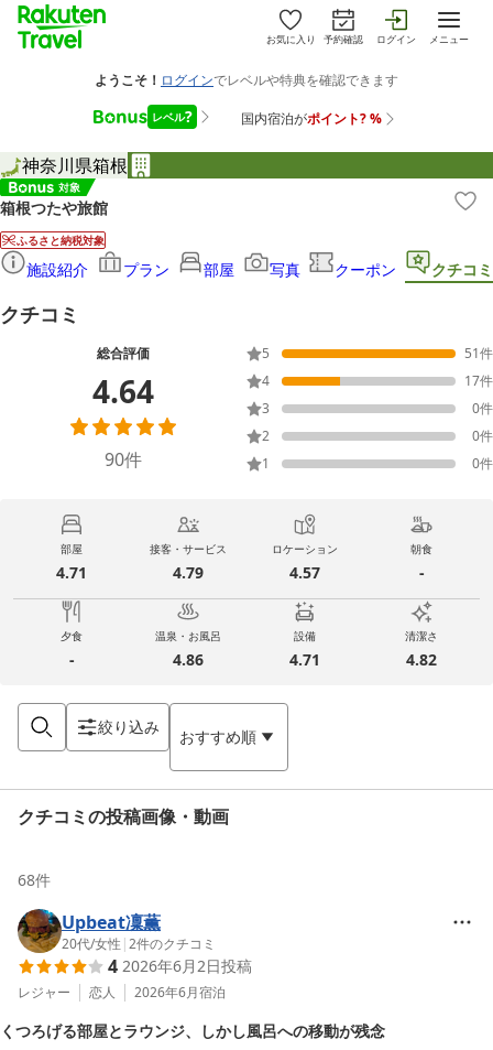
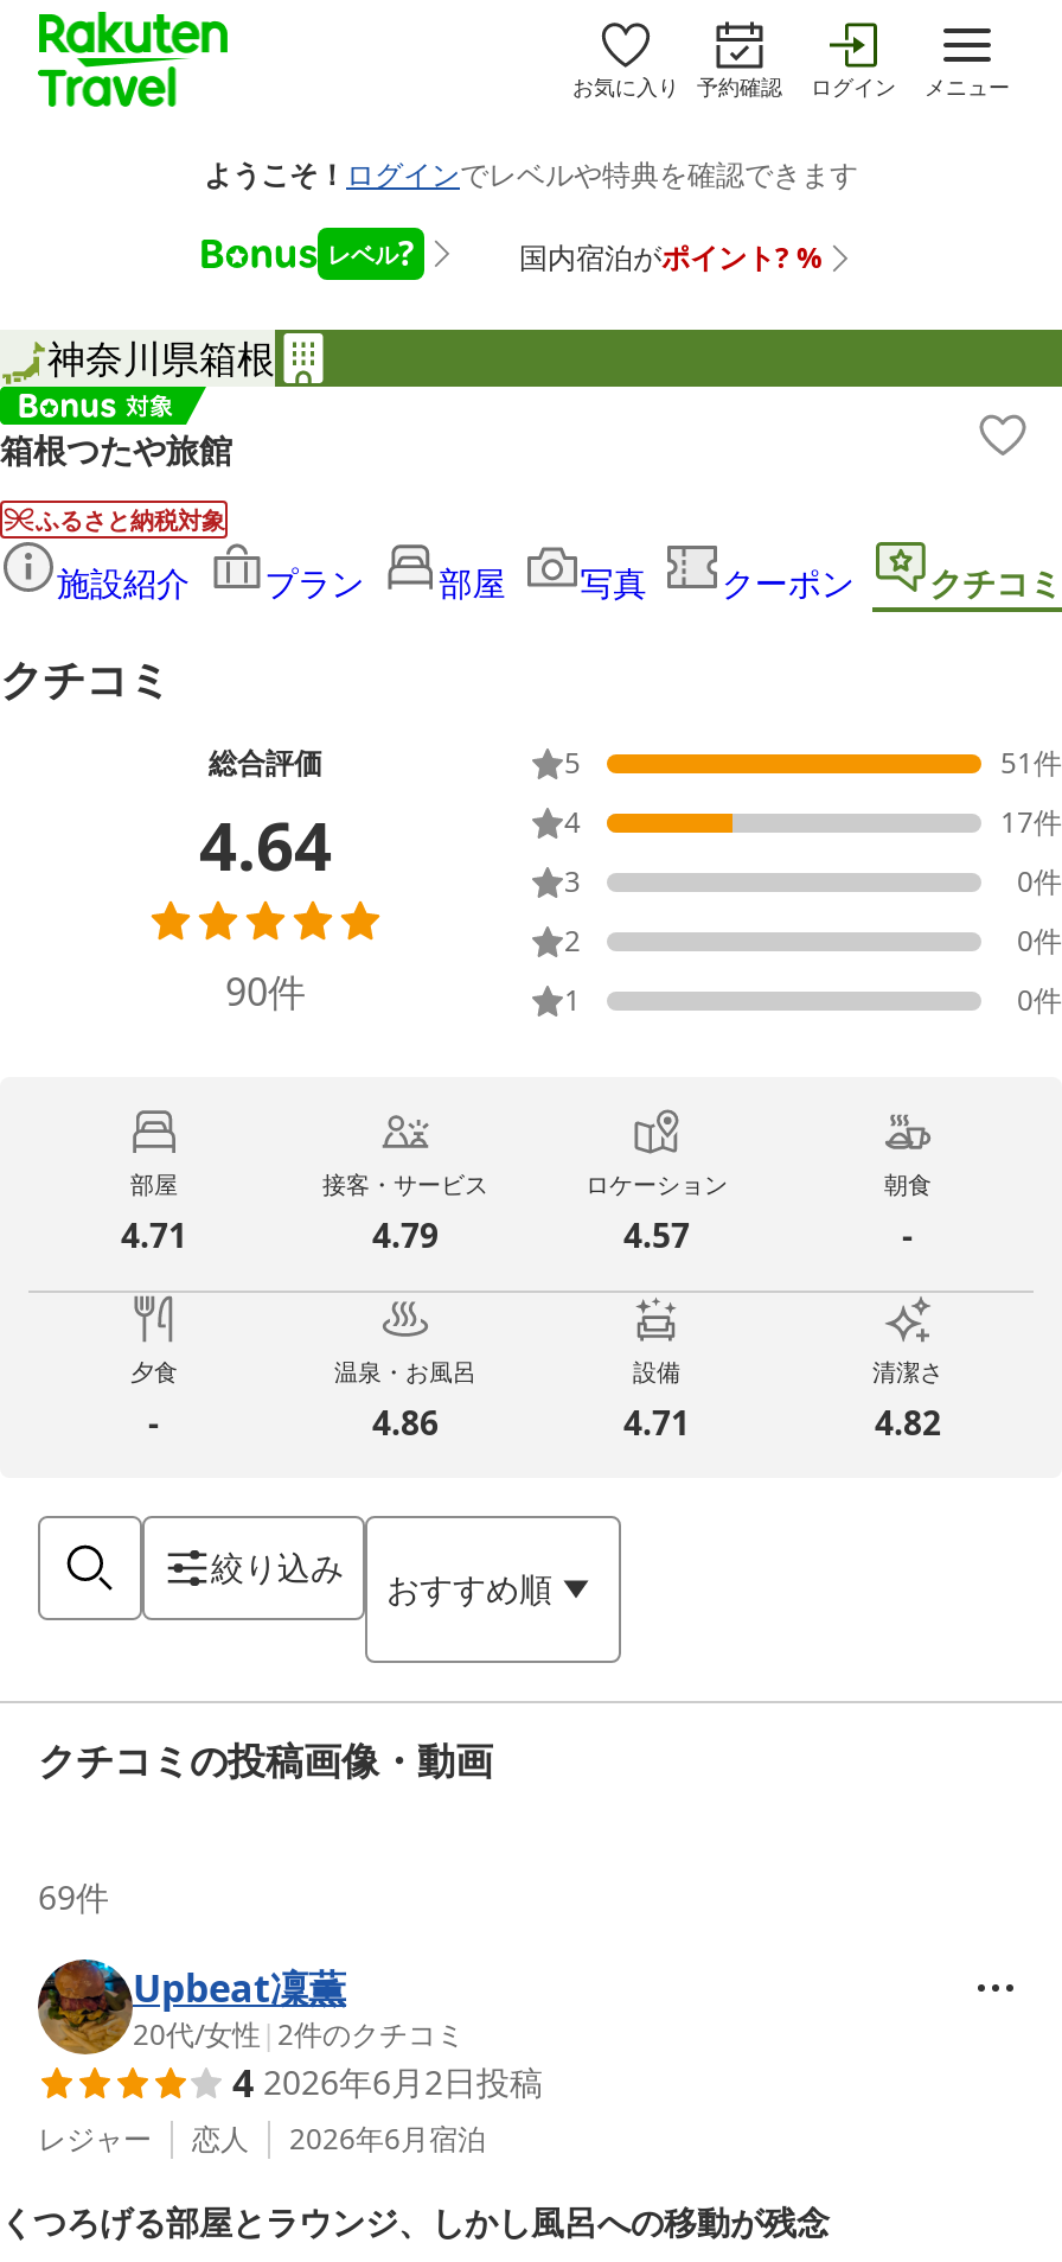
- 68件
+ 69件
